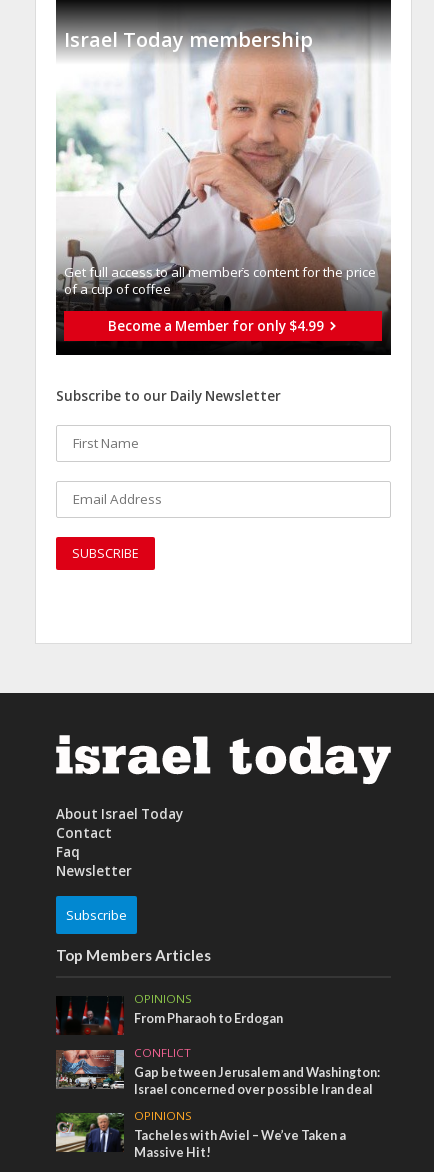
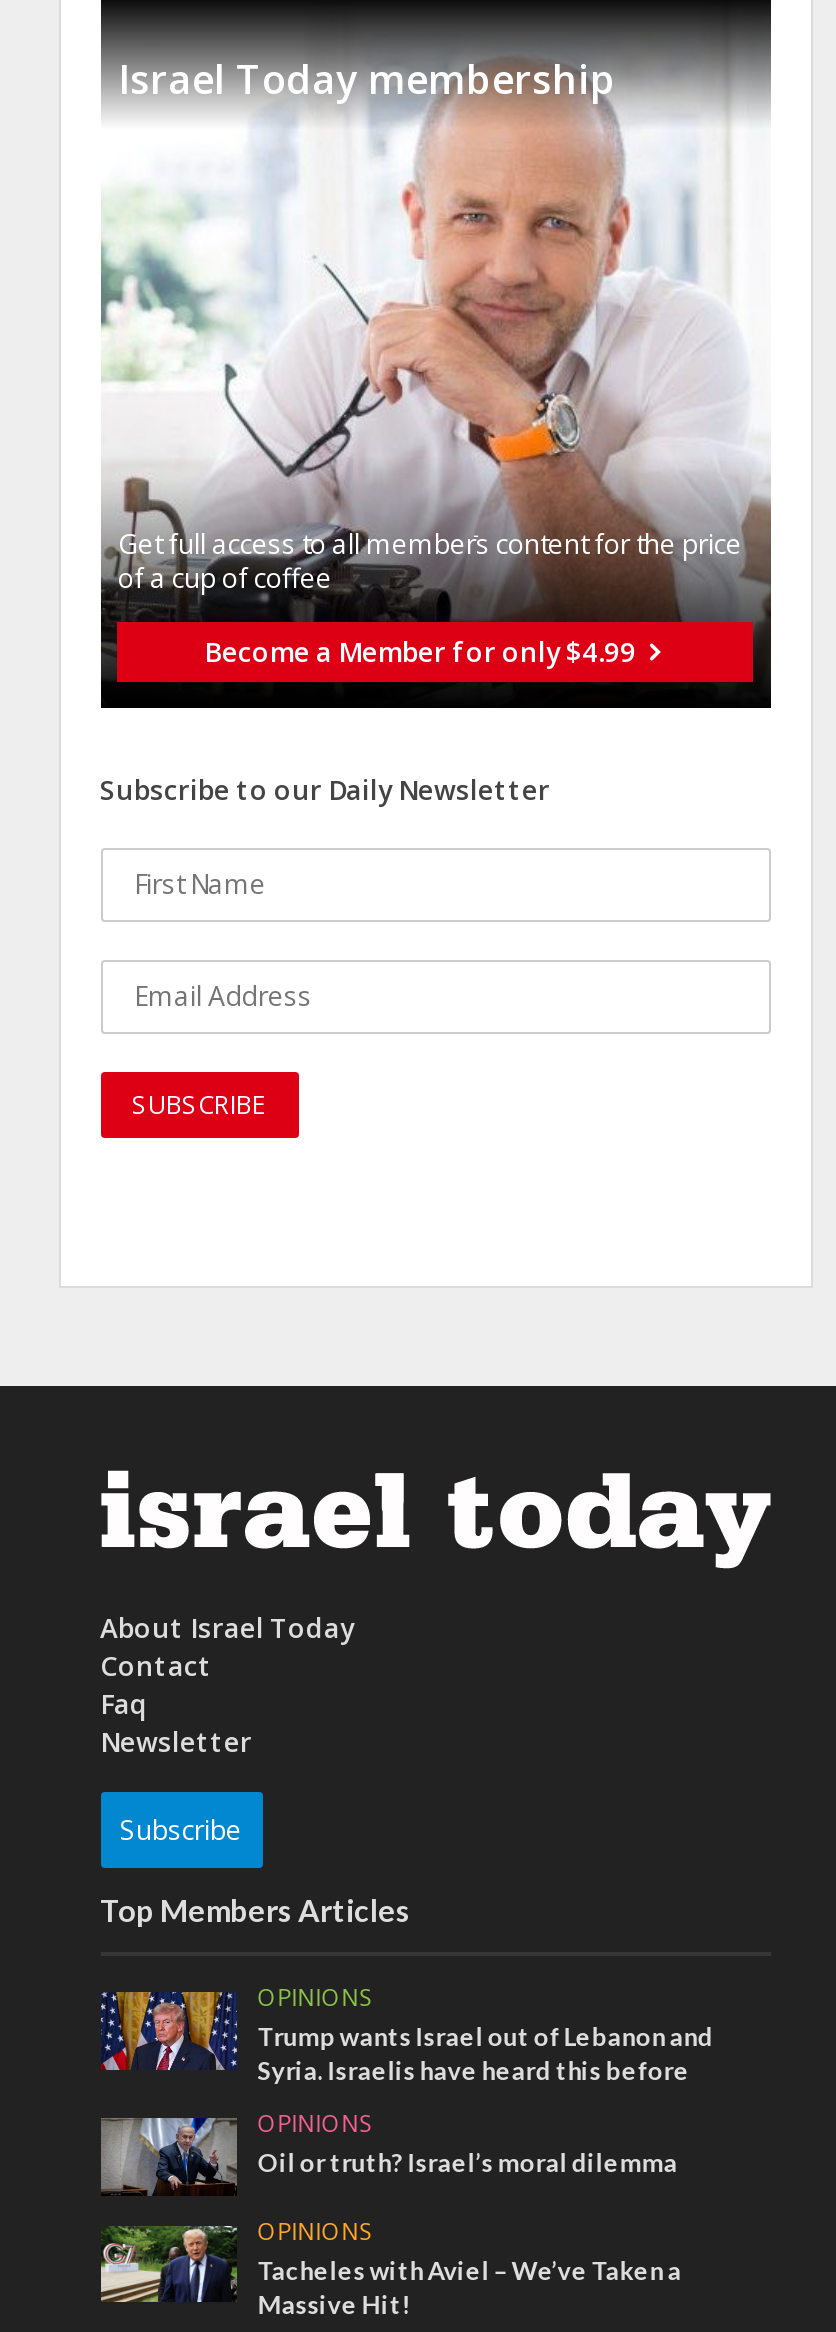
- [image]
- From Pharaoh to Erdogan
+ [image]
+ Trump wants Israel out of Lebanon and
+ Syria. Israelis have heard this before

- [image]
- CONFLICT
- Gap between Jerusalem and Washington:
- Israel concerned over possible Iran deal
+ [image]
+ OPINIONS
+ Oil or truth? Israel’s moral dilemma
